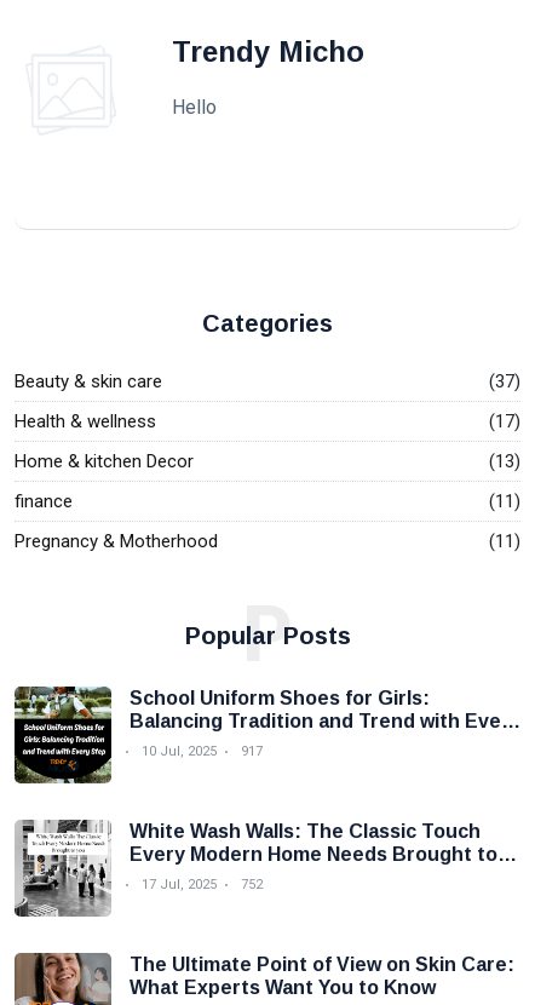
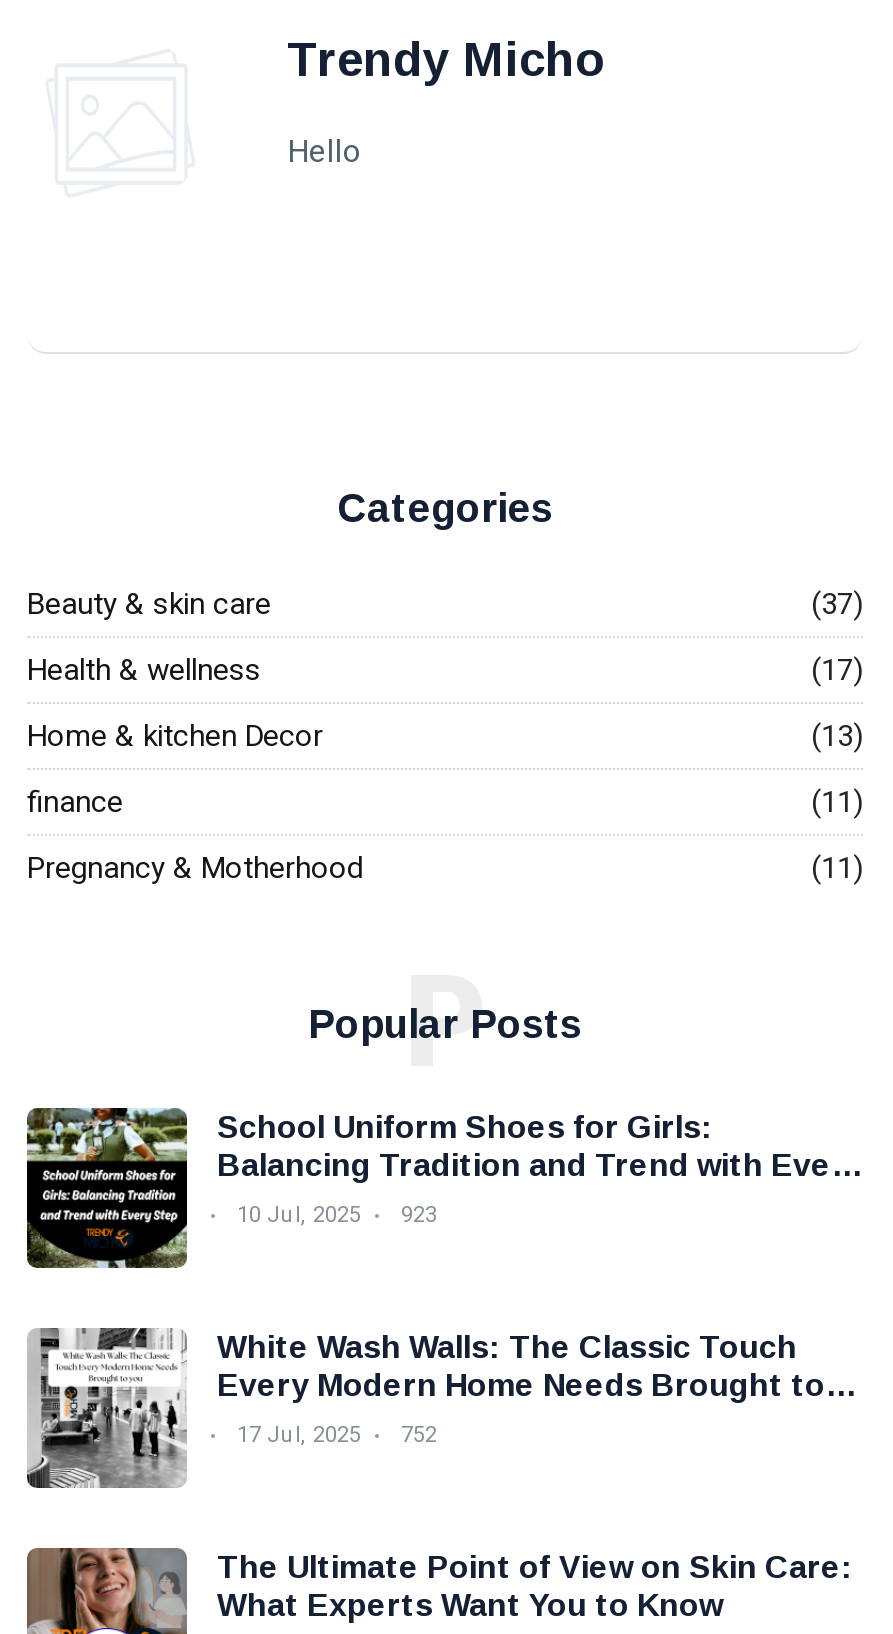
- 917
+ 923
